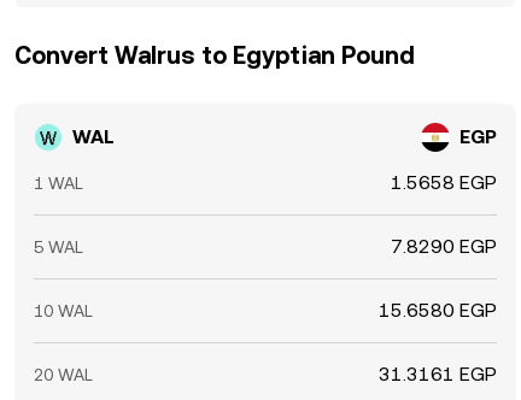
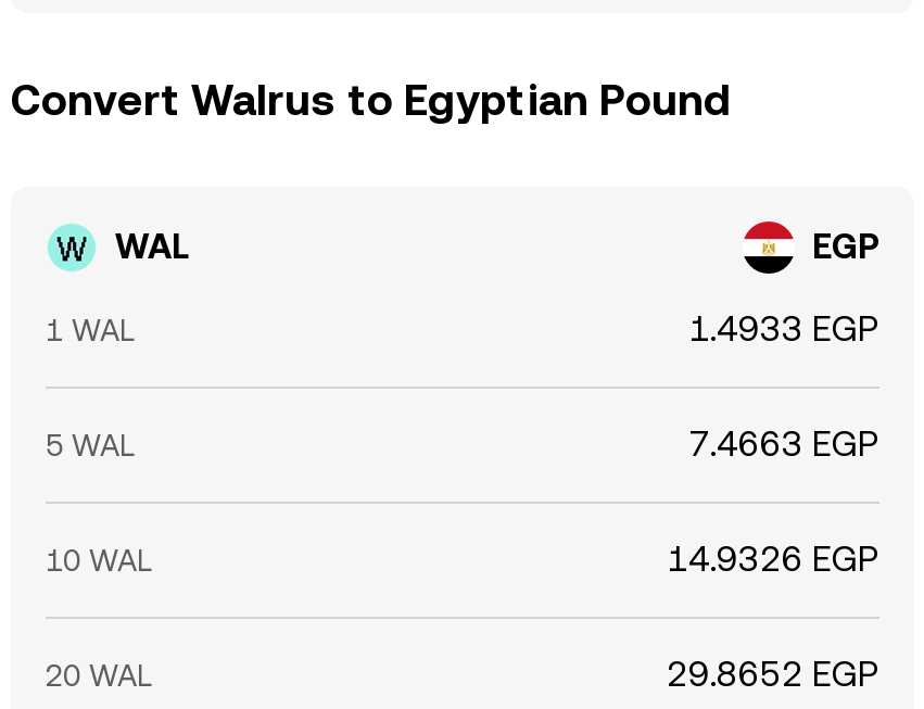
- 1.5658 EGP
+ 1.4933 EGP

- 7.8290 EGP
+ 7.4663 EGP

- 15.6580 EGP
+ 14.9326 EGP

- 31.3161 EGP
+ 29.8652 EGP
